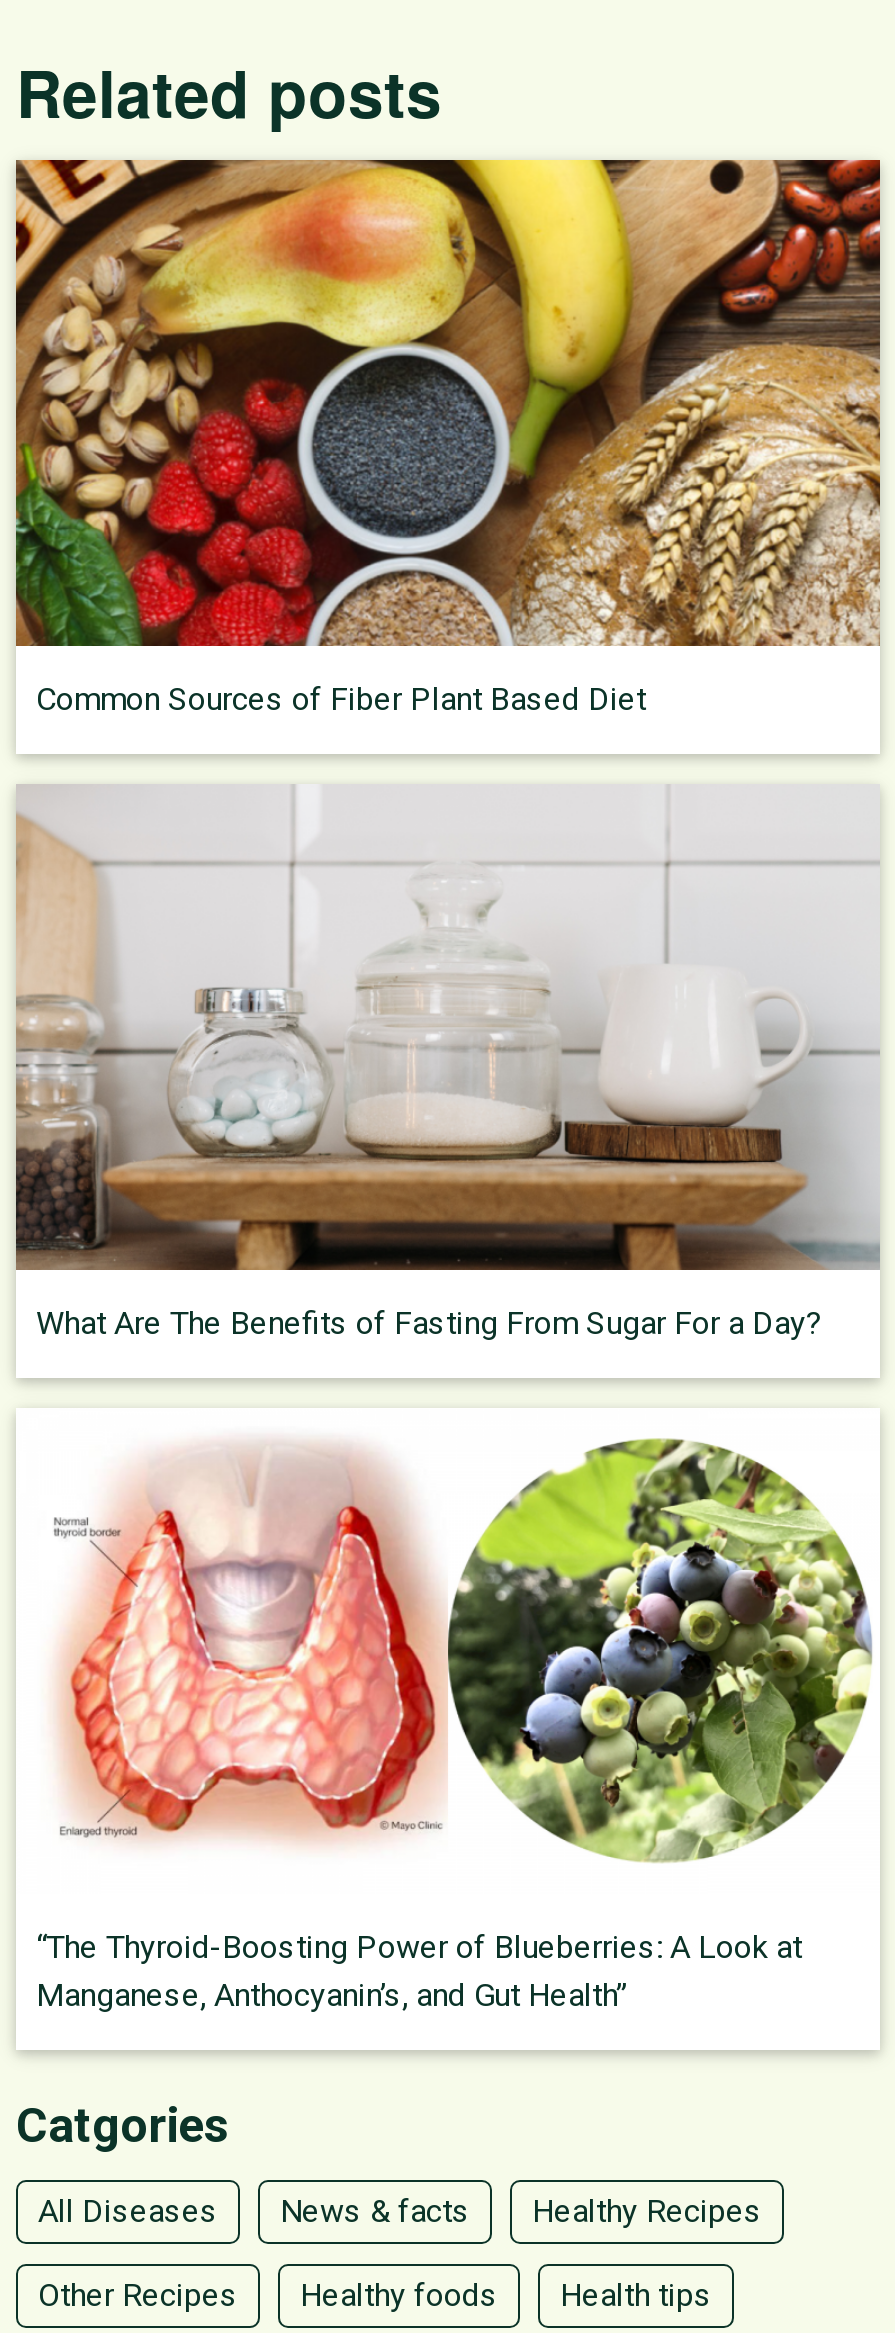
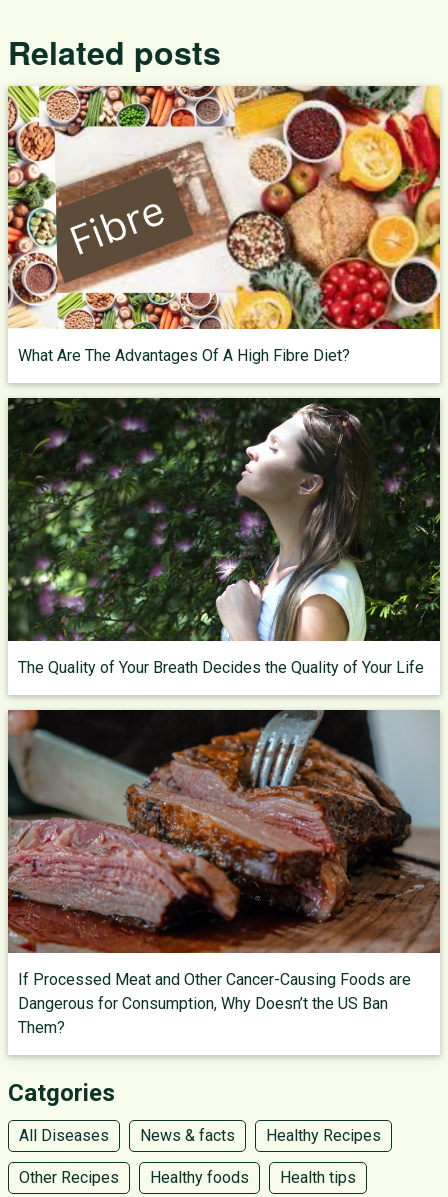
- [image]
- Common Sources of Fiber Plant Based Diet
+ [image]
+ What Are The Advantages Of A High Fibre Diet?

- [image]
- What Are The Benefits of Fasting From Sugar For a Day?
+ [image]
+ The Quality of Your Breath Decides the Quality of Your Life

- [image]
- “The Thyroid-Boosting Power of Blueberries: A Look at
- Manganese, Anthocyanin’s, and Gut Health”
+ [image]
+ If Processed Meat and Other Cancer-Causing Foods are
+ Dangerous for Consumption, Why Doesn’t the US Ban
+ Them?
